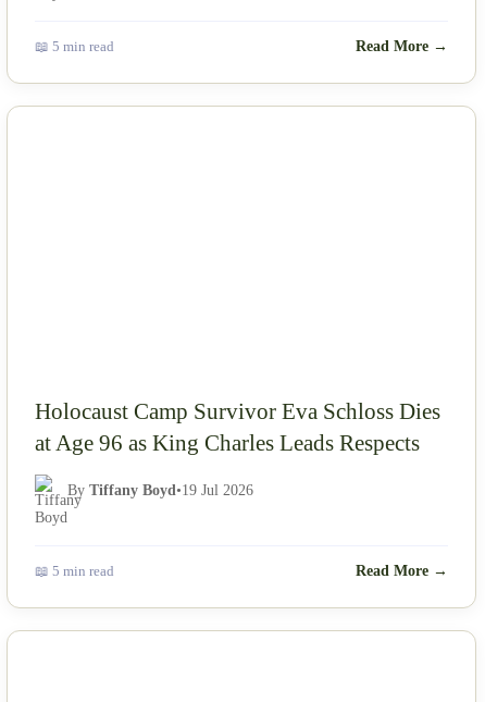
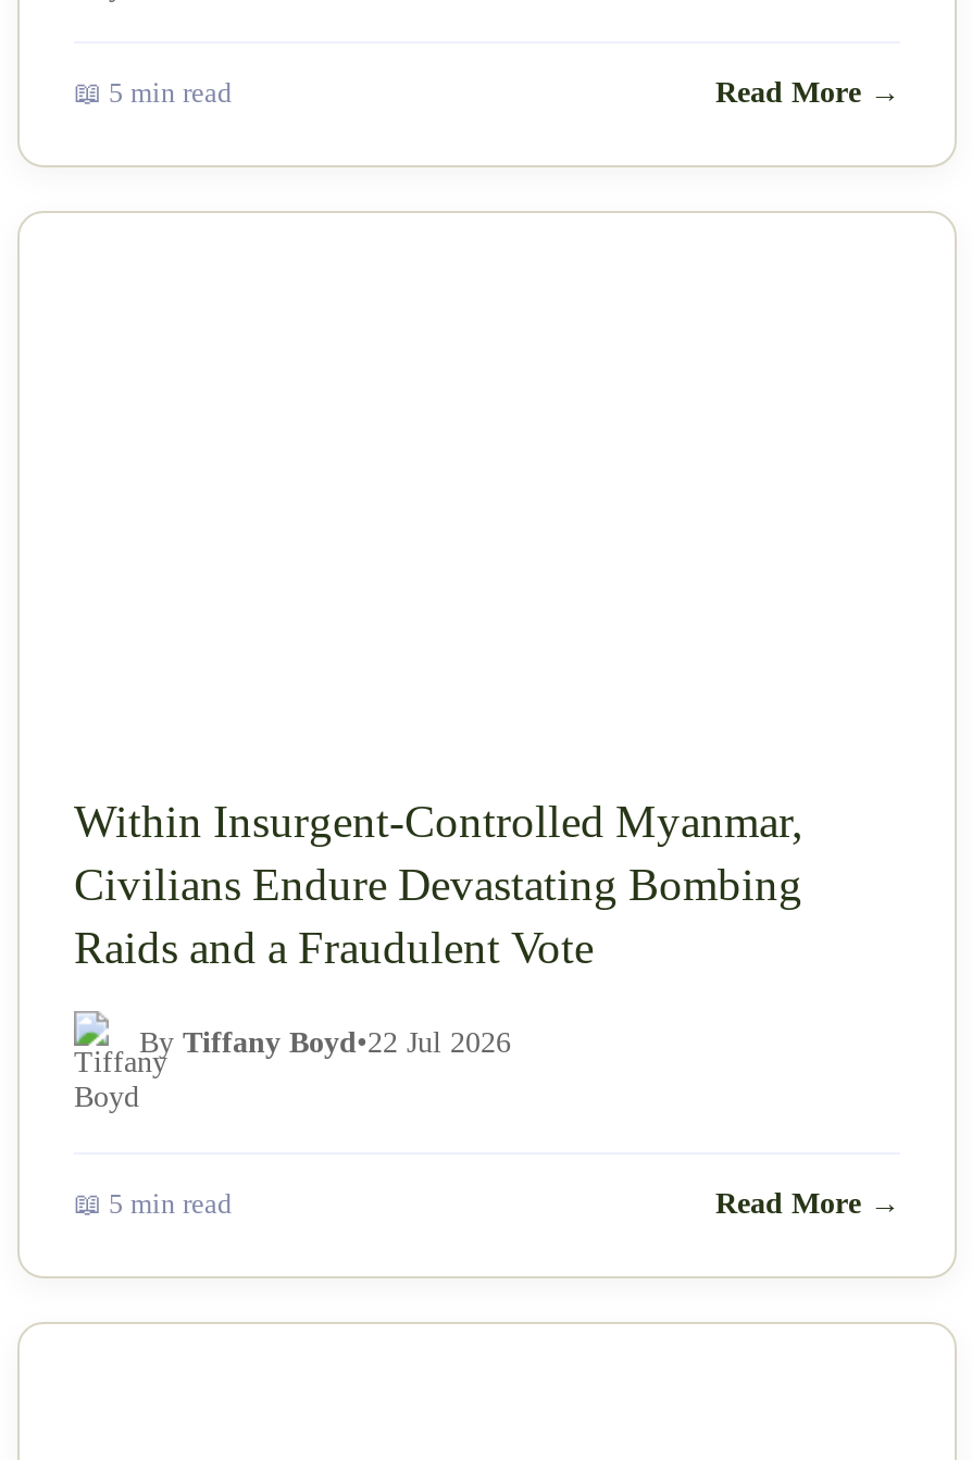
- Holocaust Camp Survivor Eva Schloss Dies
- at Age 96 as King Charles Leads Respects
+ Within Insurgent-Controlled Myanmar,
+ Civilians Endure Devastating Bombing
+ Raids and a Fraudulent Vote

- By Tiffany Boyd•19 Jul 2026
+ By Tiffany Boyd•22 Jul 2026
